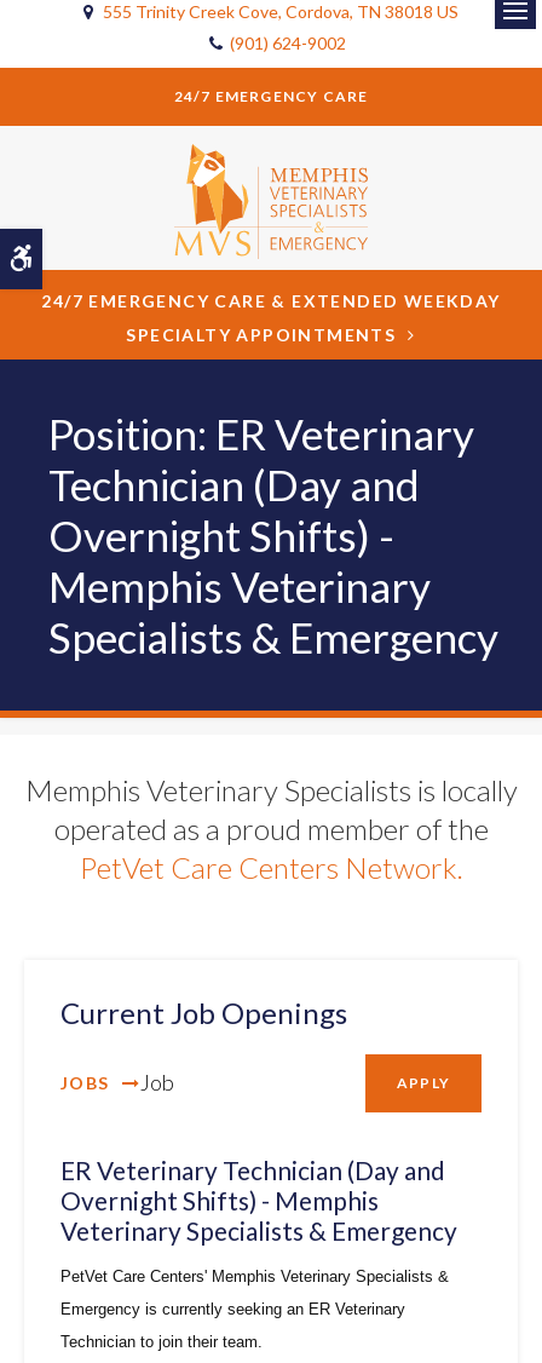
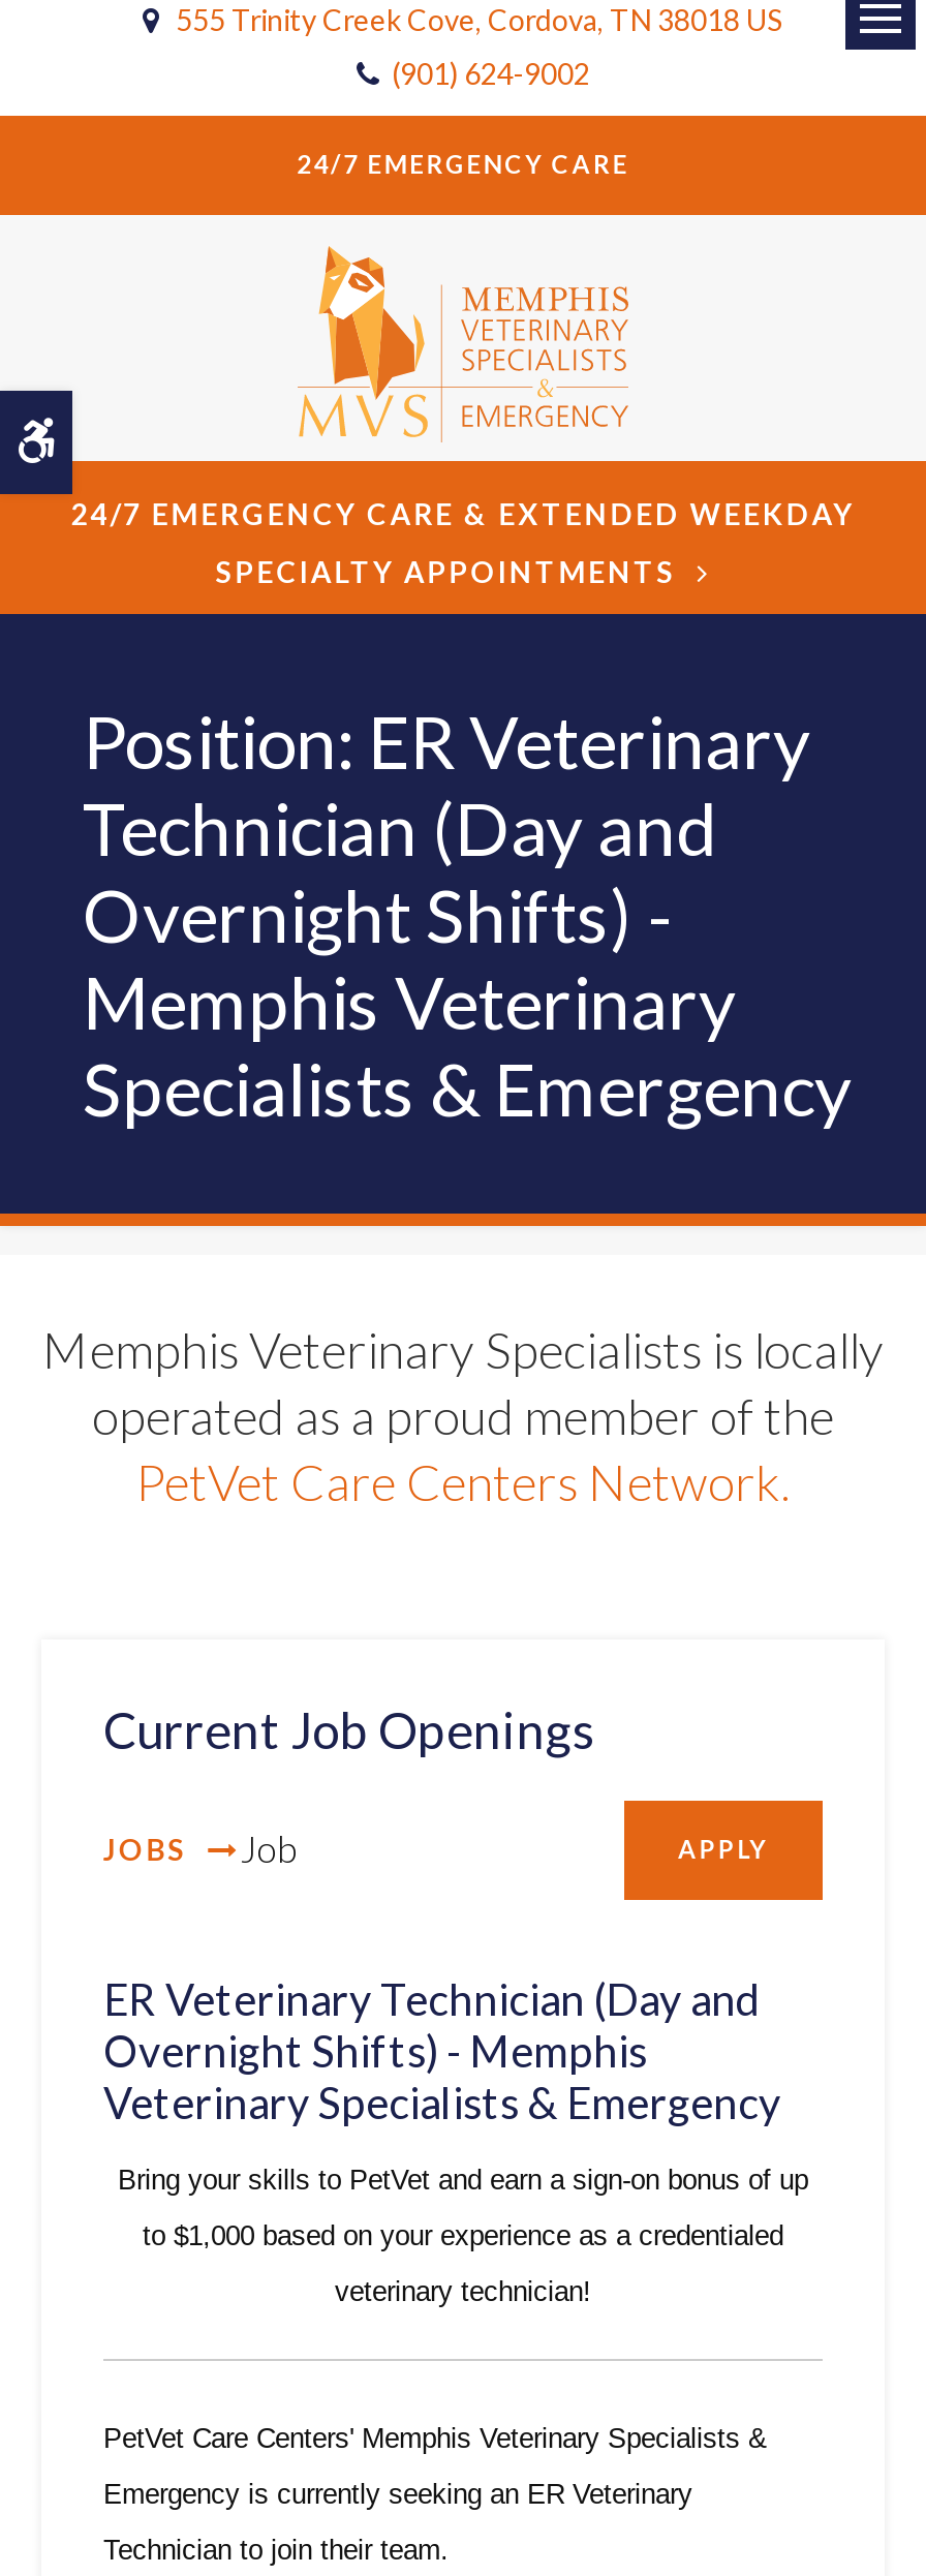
+ Bring your skills to PetVet and earn a sign-on bonus of up
+ to $1,000 based on your experience as a credentialed
+ veterinary technician!
